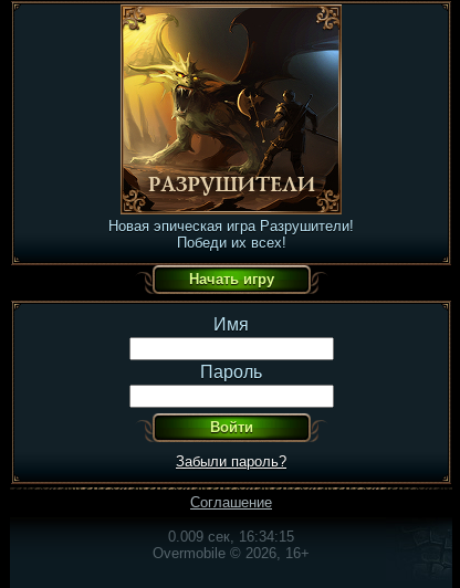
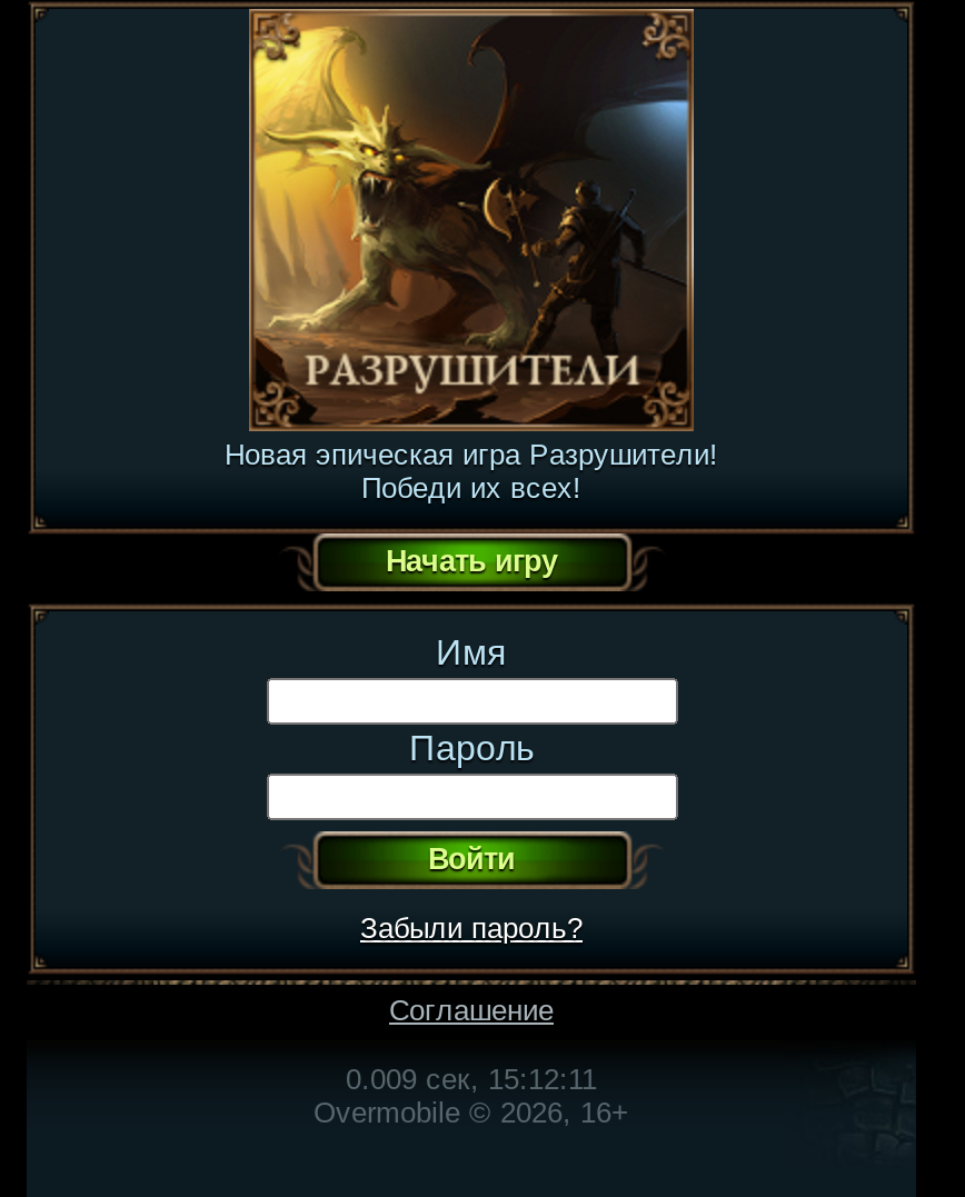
- 0.009 сек, 16:34:15
+ 0.009 сек, 15:12:11
